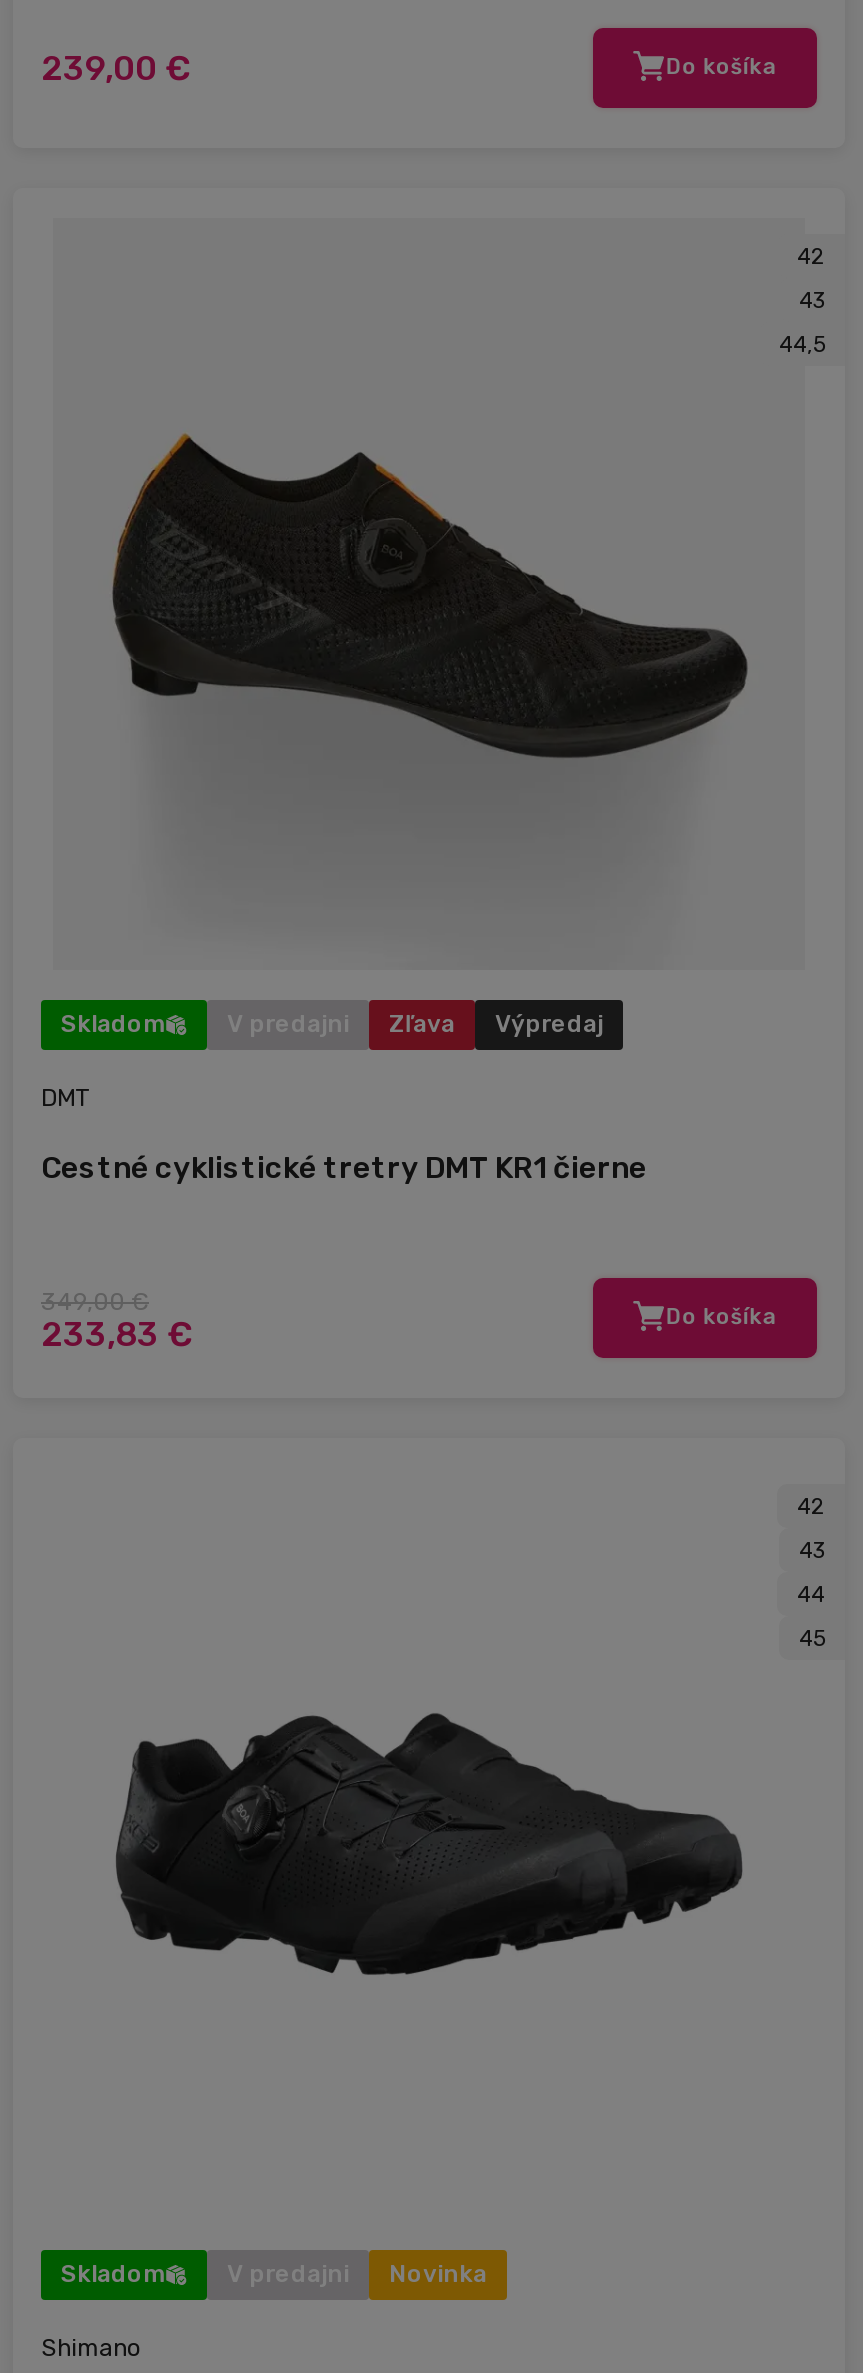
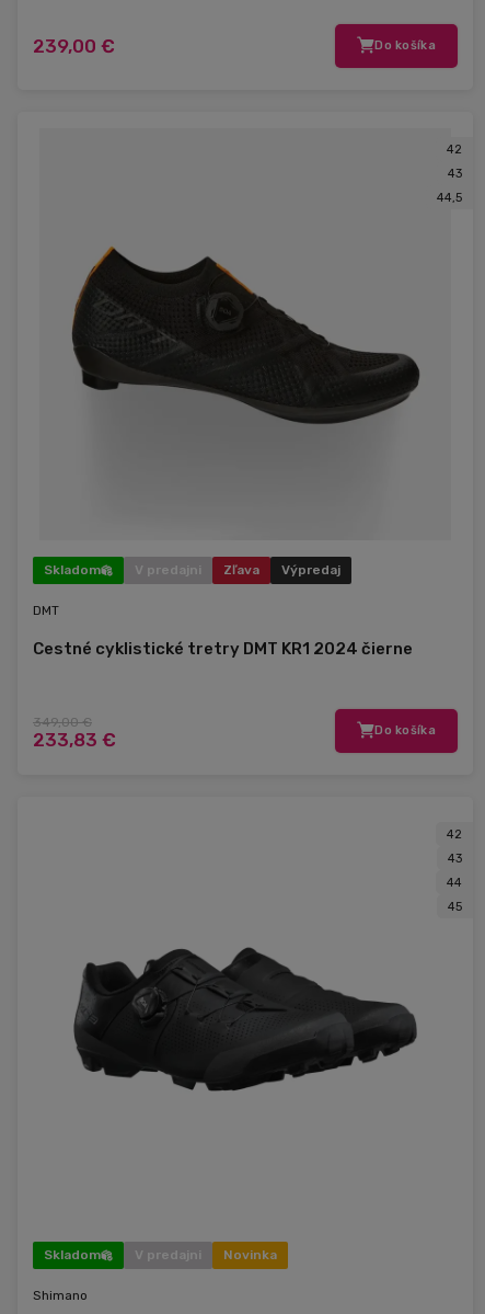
- Cestné cyklistické tretry DMT KR1 čierne
+ Cestné cyklistické tretry DMT KR1 2024 čierne
